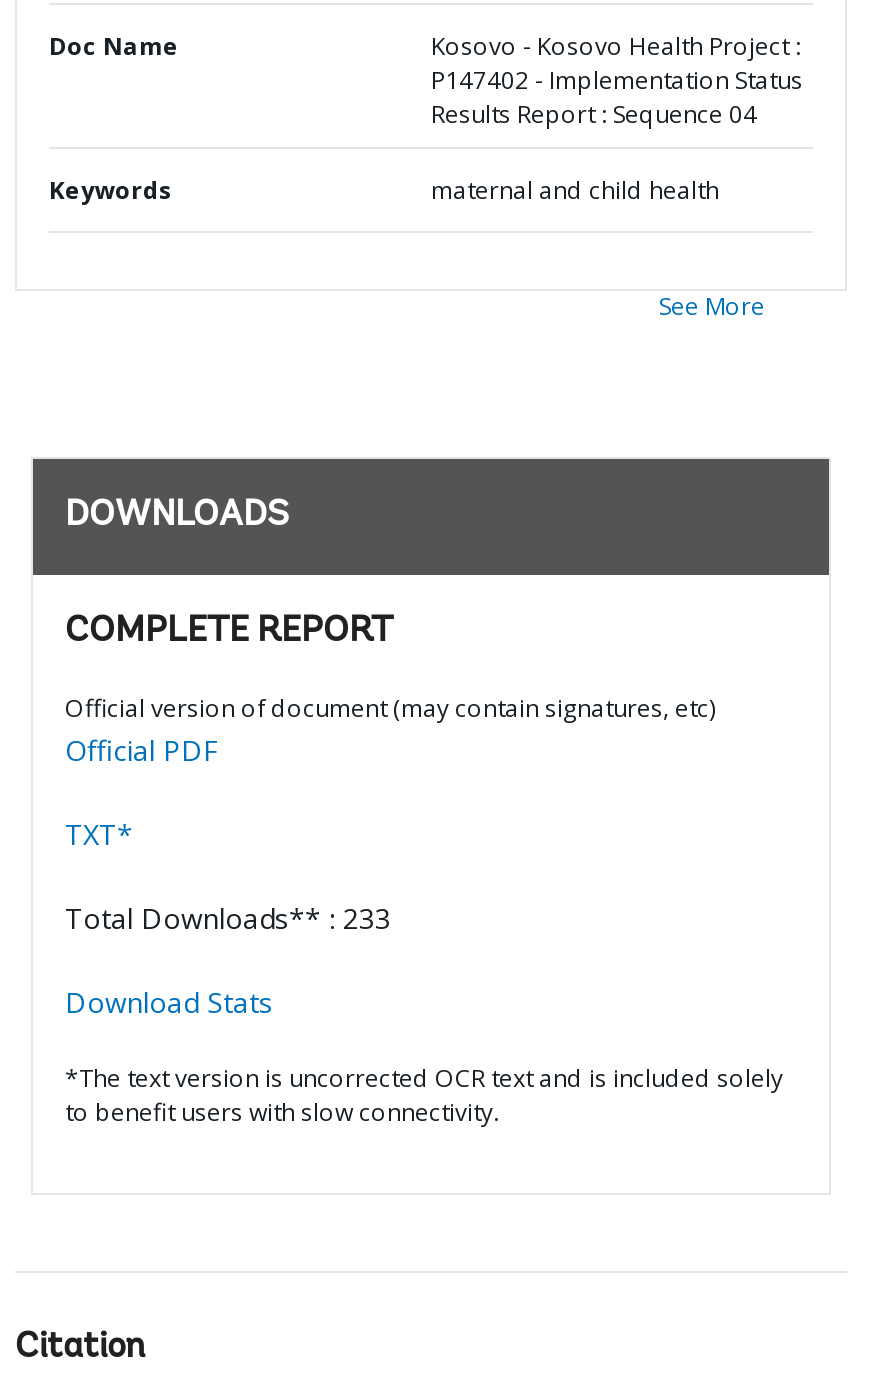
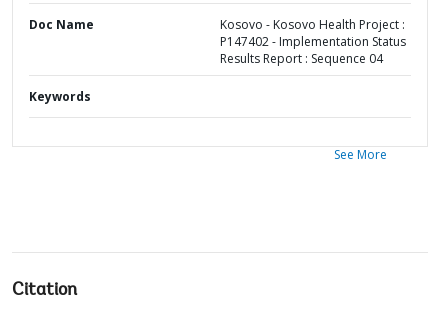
- maternal and child health

- DOWNLOADS
- COMPLETE REPORT
- Official version of document (may contain signatures, etc)
- Official PDF
- TXT*
- Total Downloads** : 233
- Download Stats
- *The text version is uncorrected OCR text and is included solely
- to benefit users with slow connectivity.
